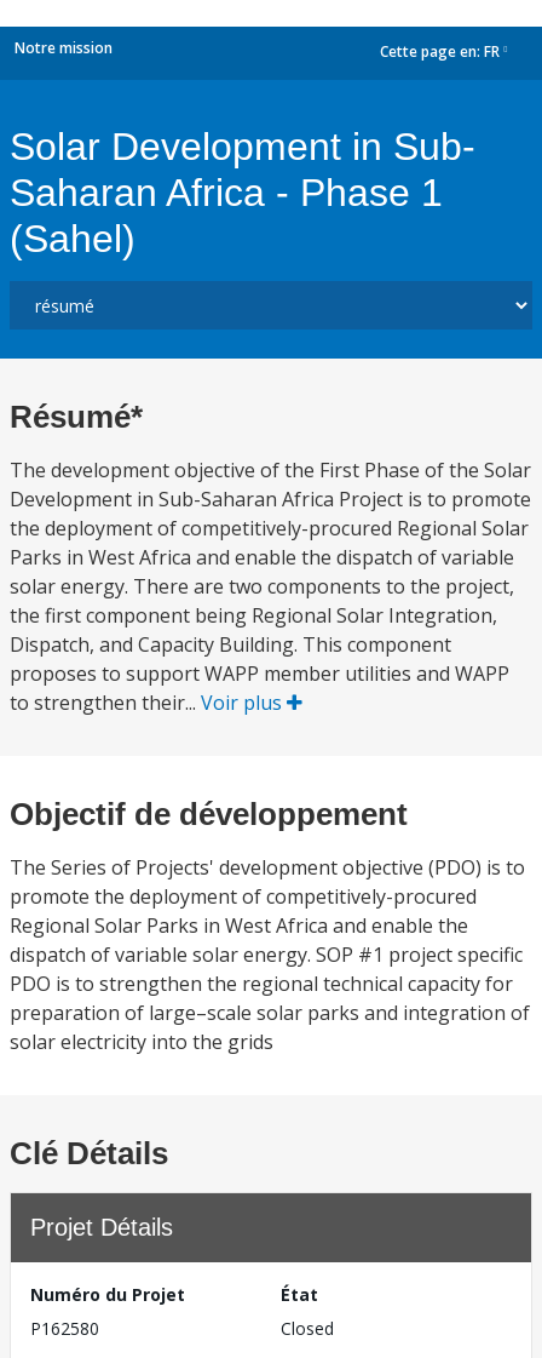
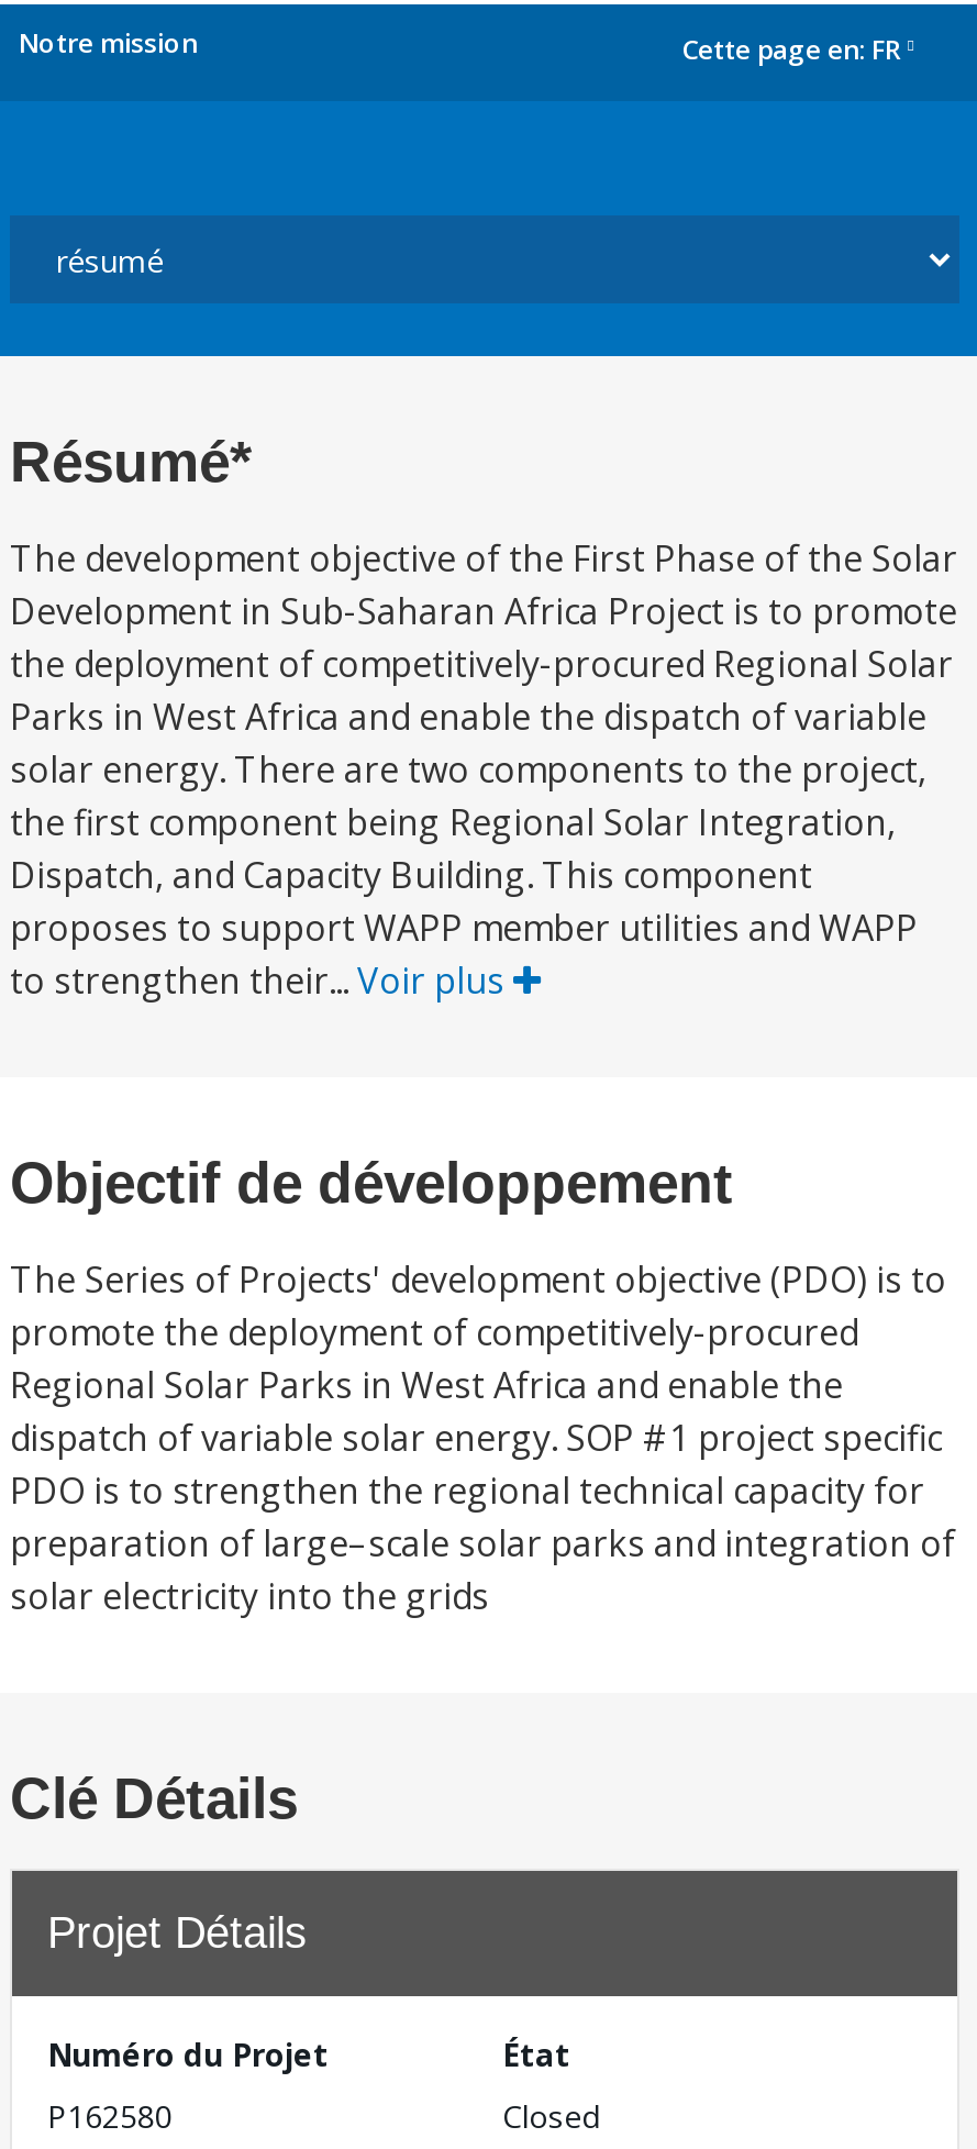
- Solar Development in Sub-
- Saharan Africa - Phase 1
- (Sahel)
